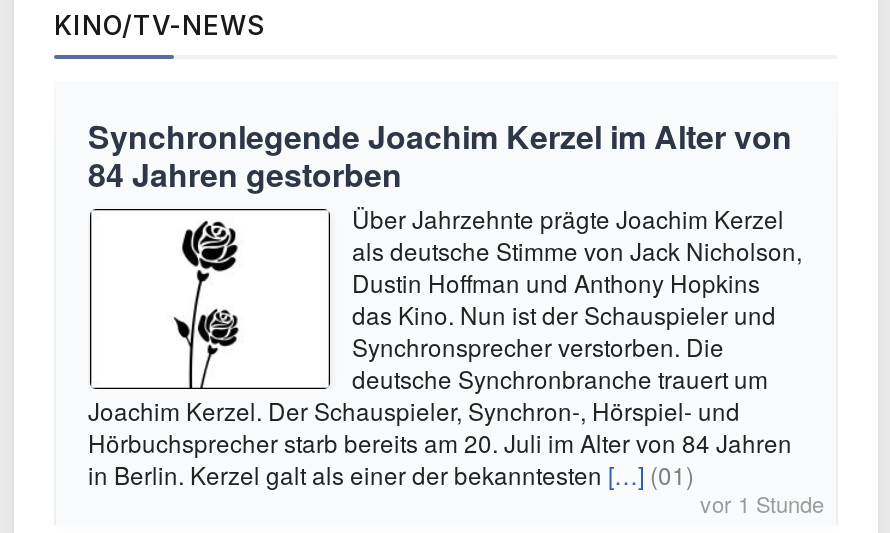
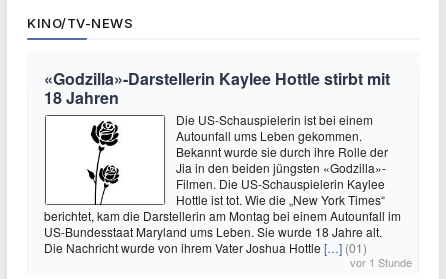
- Synchronlegende Joachim Kerzel im Alter von
- 84 Jahren gestorben
- Über Jahrzehnte prägte Joachim Kerzel
- als deutsche Stimme von Jack Nicholson,
- Dustin Hoffman und Anthony Hopkins
- das Kino. Nun ist der Schauspieler und
- Synchronsprecher verstorben. Die
- deutsche Synchronbranche trauert um
- Joachim Kerzel. Der Schauspieler, Synchron-, Hörspiel- und
- Hörbuchsprecher starb bereits am 20. Juli im Alter von 84 Jahren
- in Berlin. Kerzel galt als einer der bekanntesten […] (01)
+ «Godzilla»-Darstellerin Kaylee Hottle stirbt mit
+ 18 Jahren
+ Die US-Schauspielerin ist bei einem
+ Autounfall ums Leben gekommen.
+ Bekannt wurde sie durch ihre Rolle der
+ Jia in den beiden jüngsten «Godzilla»-
+ Filmen. Die US-Schauspielerin Kaylee
+ Hottle ist tot. Wie die „New York Times“
+ berichtet, kam die Darstellerin am Montag bei einem Autounfall im
+ US-Bundesstaat Maryland ums Leben. Sie wurde 18 Jahre alt.
+ Die Nachricht wurde von ihrem Vater Joshua Hottle […] (01)
